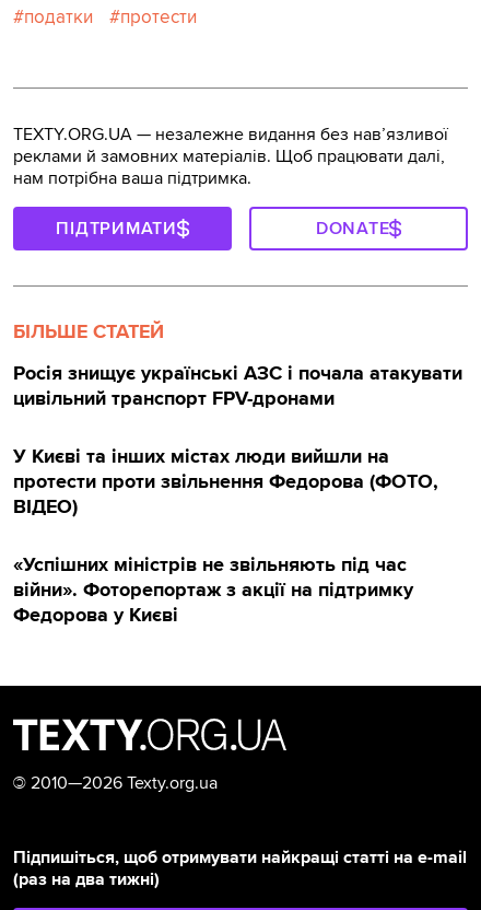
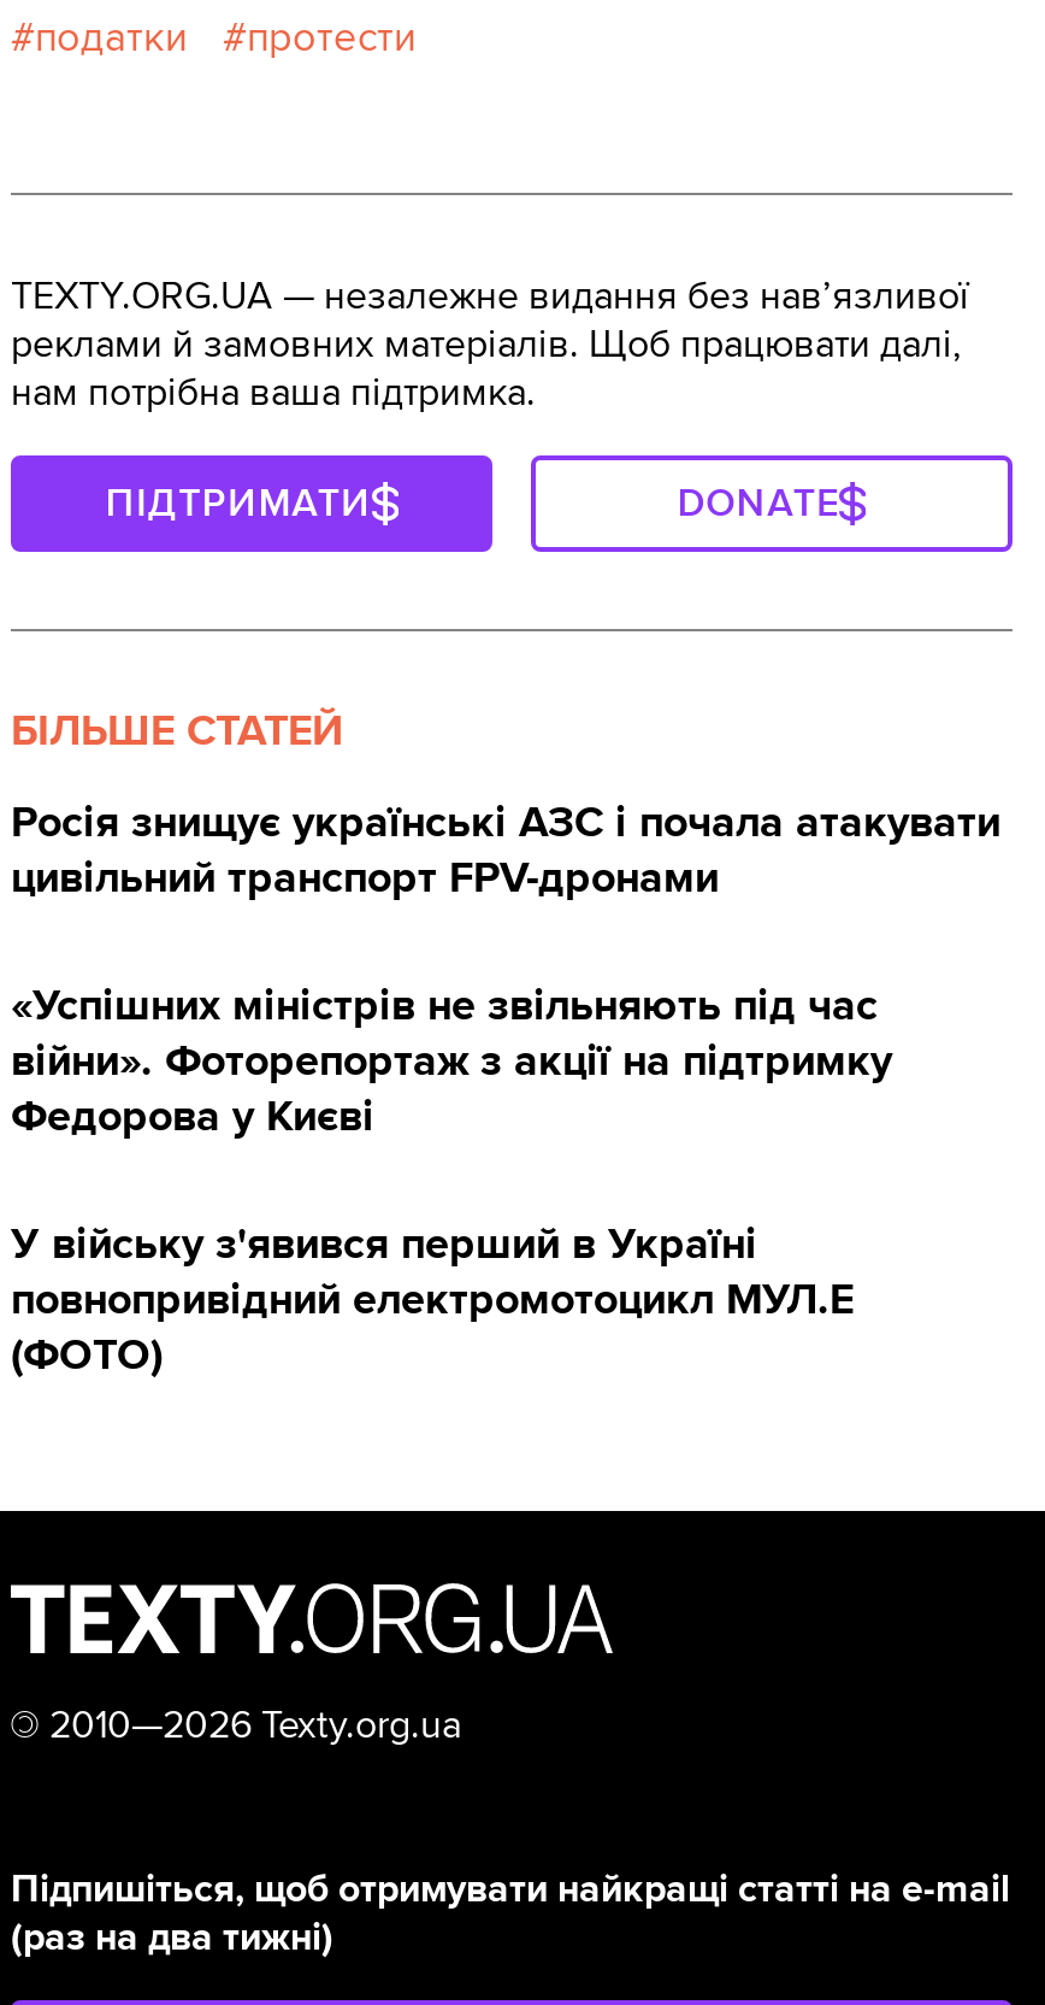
- У Києві та інших містах люди вийшли на
- протести проти звільнення Федорова (ФОТО,
- ВІДЕО)

moved up: «Успішних міністрів не звільняють під час | війни». Фоторепортаж з акції на підтримку | Федорова у Києві

+ У війську з'явився перший в Україні
+ повнопривідний електромотоцикл МУЛ.Е
+ (ФОТО)
